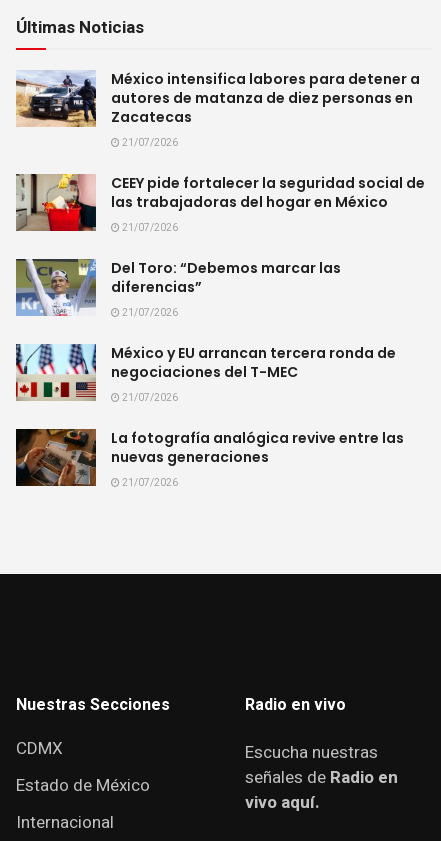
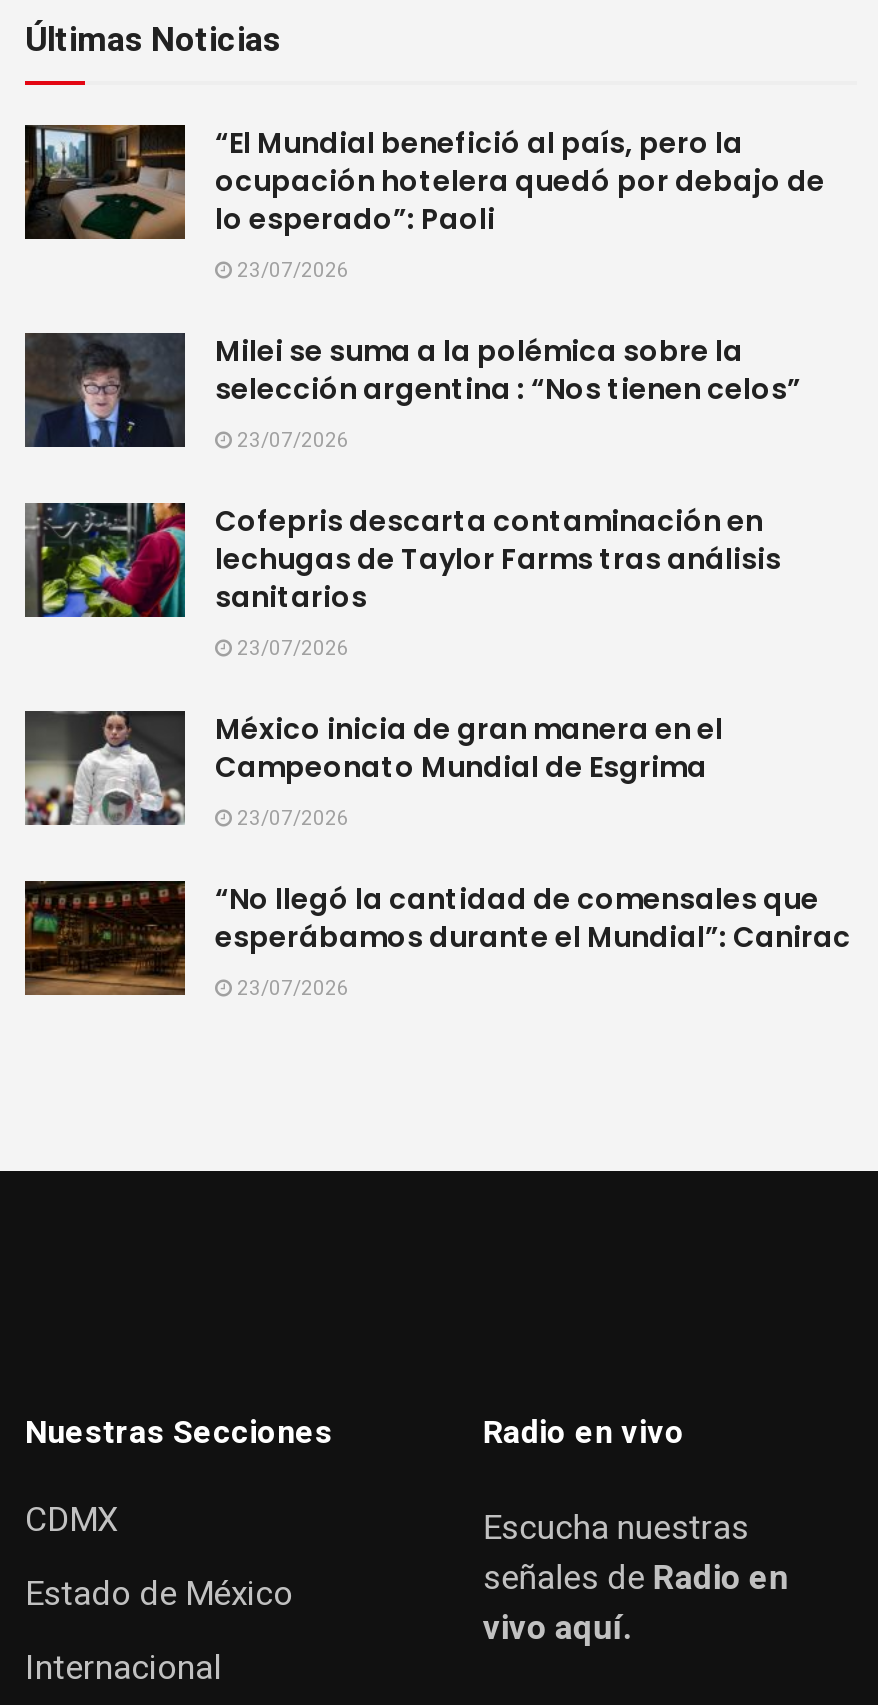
- [image]
- México intensifica labores para detener a
- autores de matanza de diez personas en
- Zacatecas
- 21/07/2026
+ [image]
+ “El Mundial benefició al país, pero la
+ ocupación hotelera quedó por debajo de
+ lo esperado”: Paoli
+ 23/07/2026

- [image]
- CEEY pide fortalecer la seguridad social de
- las trabajadoras del hogar en México
- 21/07/2026
+ [image]
+ Milei se suma a la polémica sobre la
+ selección argentina : “Nos tienen celos”
+ 23/07/2026

- [image]
- Del Toro: “Debemos marcar las
- diferencias”
- 21/07/2026
+ [image]
+ Cofepris descarta contaminación en
+ lechugas de Taylor Farms tras análisis
+ sanitarios
+ 23/07/2026

- [image]
- México y EU arrancan tercera ronda de
- negociaciones del T-MEC
- 21/07/2026
+ [image]
+ México inicia de gran manera en el
+ Campeonato Mundial de Esgrima
+ 23/07/2026

- [image]
- La fotografía analógica revive entre las
- nuevas generaciones
- 21/07/2026
+ [image]
+ “No llegó la cantidad de comensales que
+ esperábamos durante el Mundial”: Canirac
+ 23/07/2026
